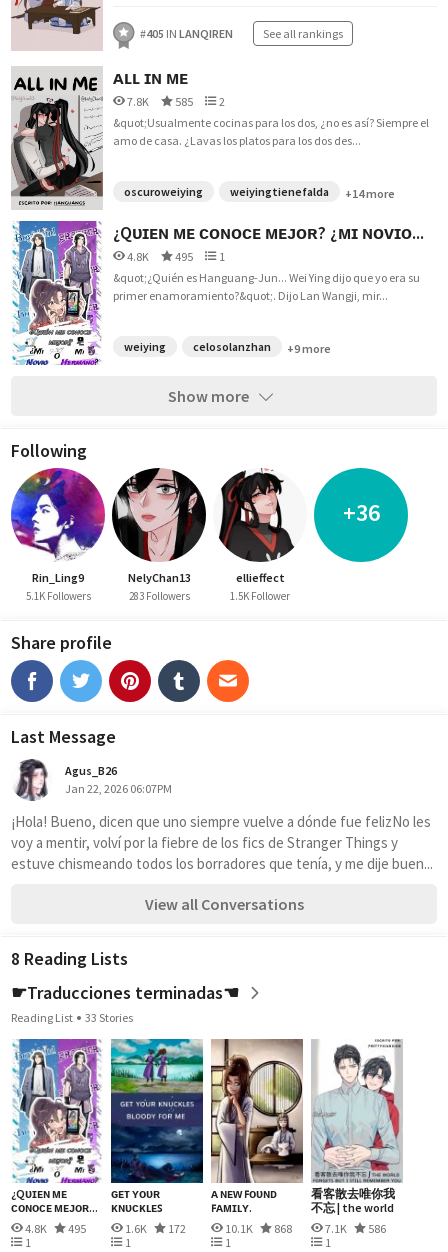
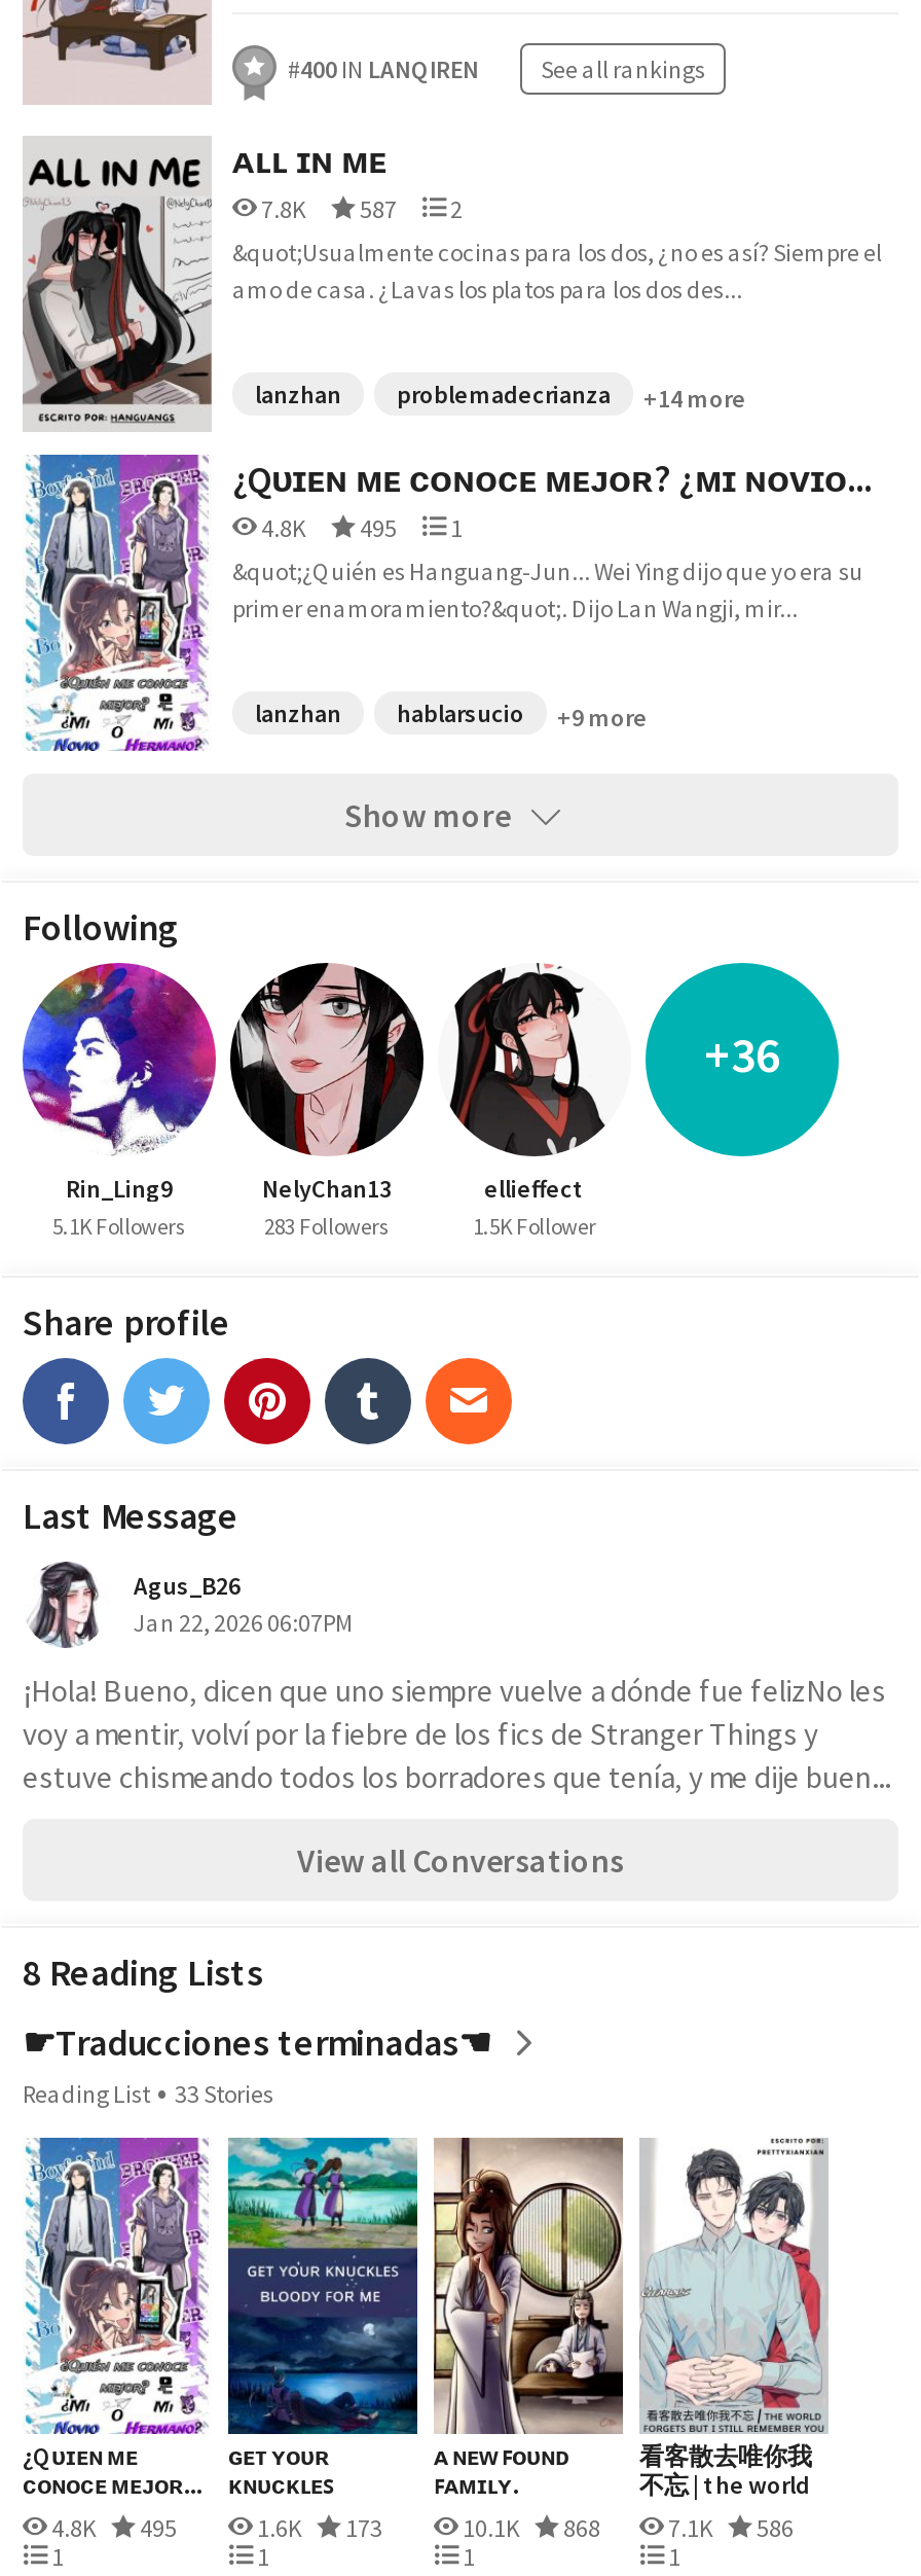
- #405 IN LANQIREN See all rankings
+ #400 IN LANQIREN See all rankings

- 7.8K 585 2
+ 7.8K 587 2

- oscuroweiying
- weiyingtienefalda
+ lanzhan
+ problemadecrianza

- weiying
- celosolanzhan
+ lanzhan
+ hablarsucio

- 172
+ 173
